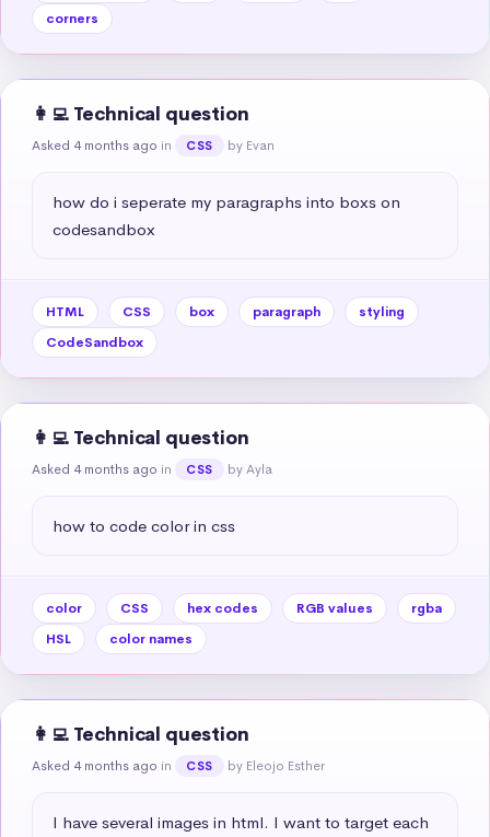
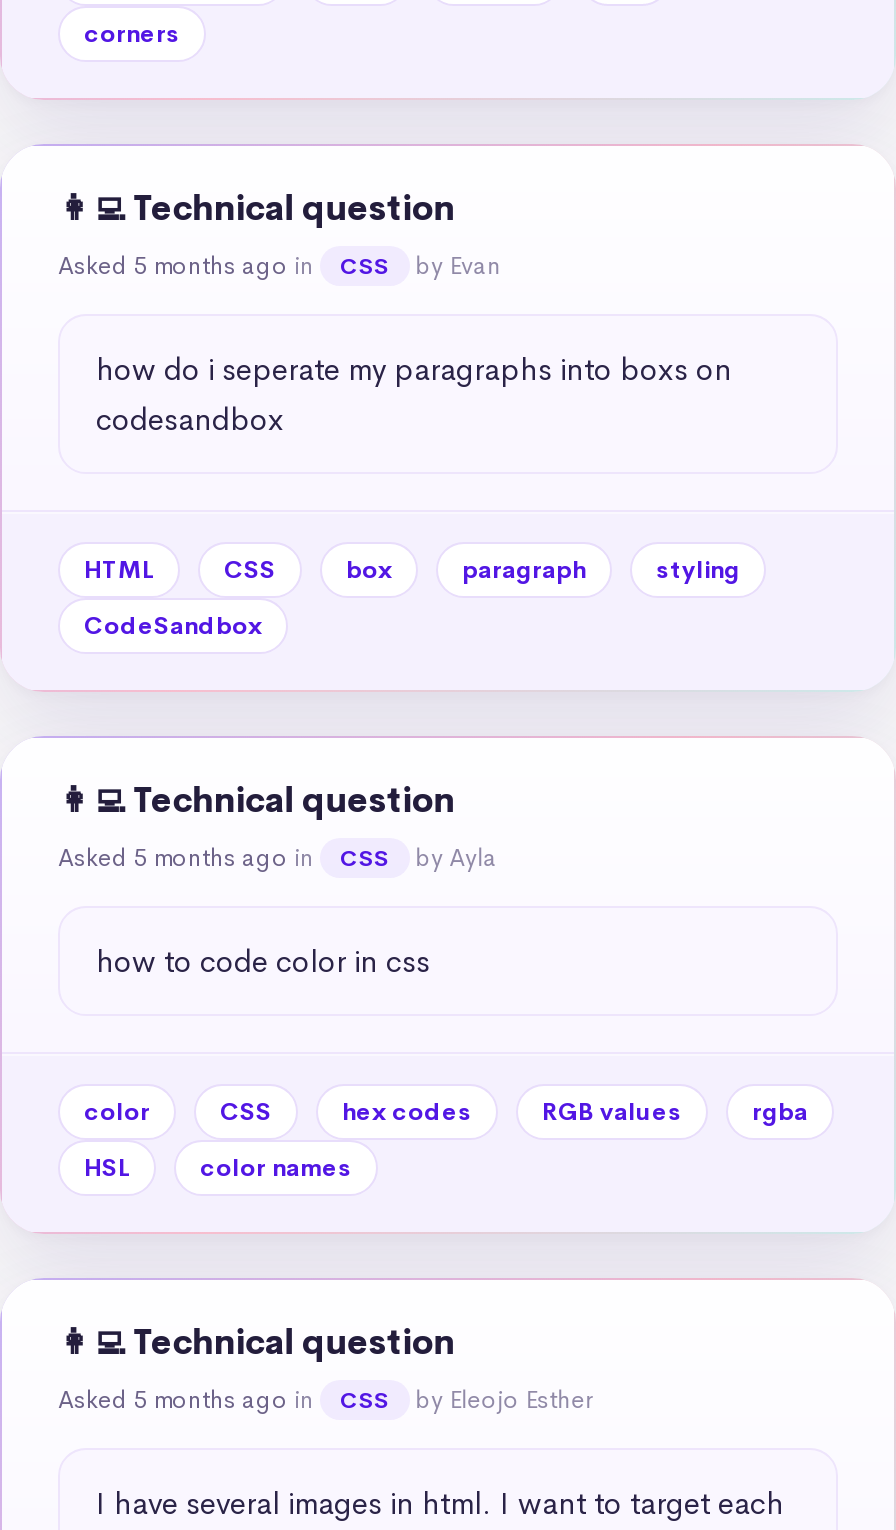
- Asked 4 months ago in
+ Asked 5 months ago in

- Asked 4 months ago in
+ Asked 5 months ago in

- Asked 4 months ago in
+ Asked 5 months ago in
